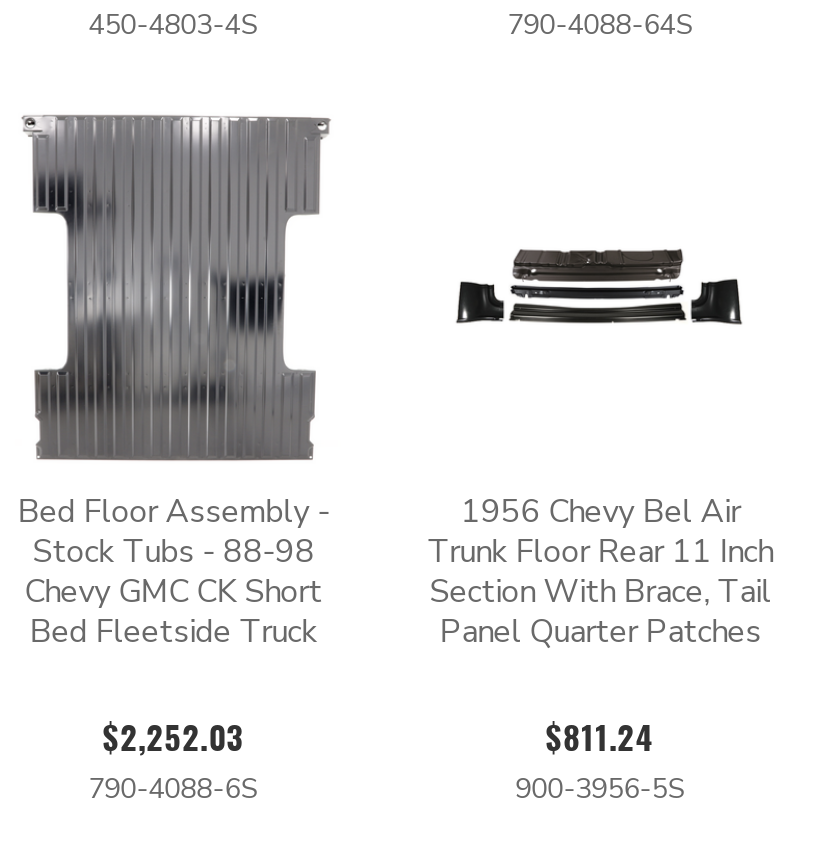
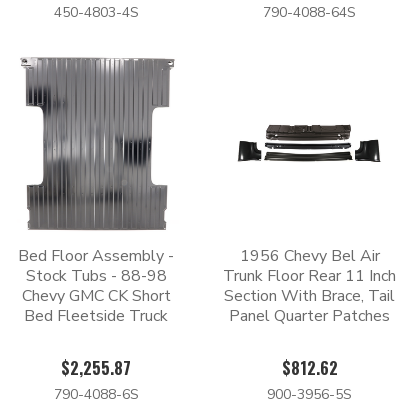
- $2,252.03
+ $2,255.87

- $811.24
+ $812.62
